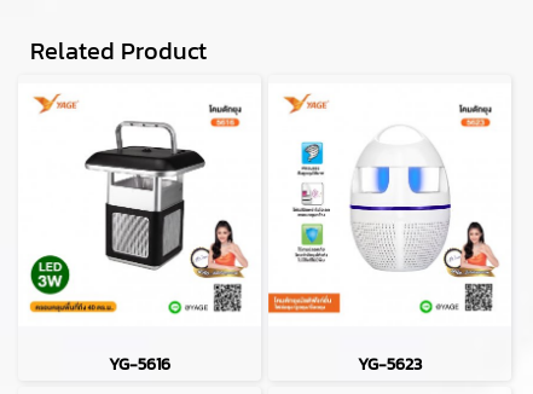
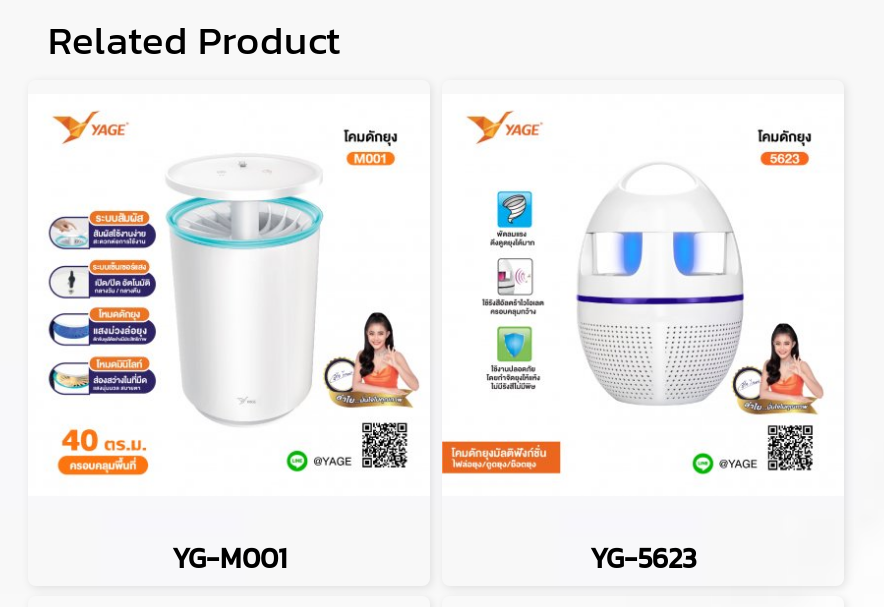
- [image]
- YG-5616
+ [image]
+ YG-M001
